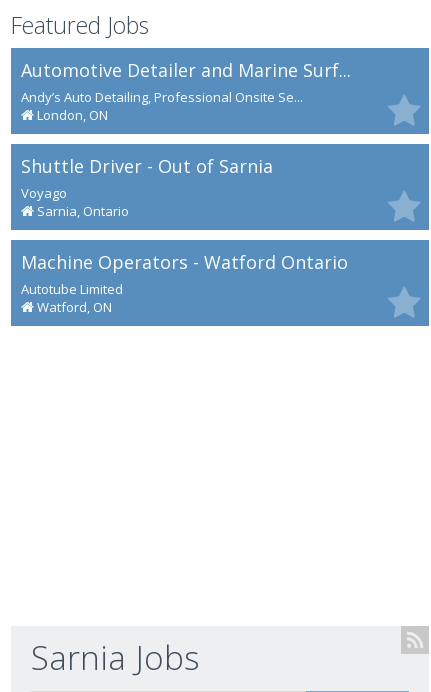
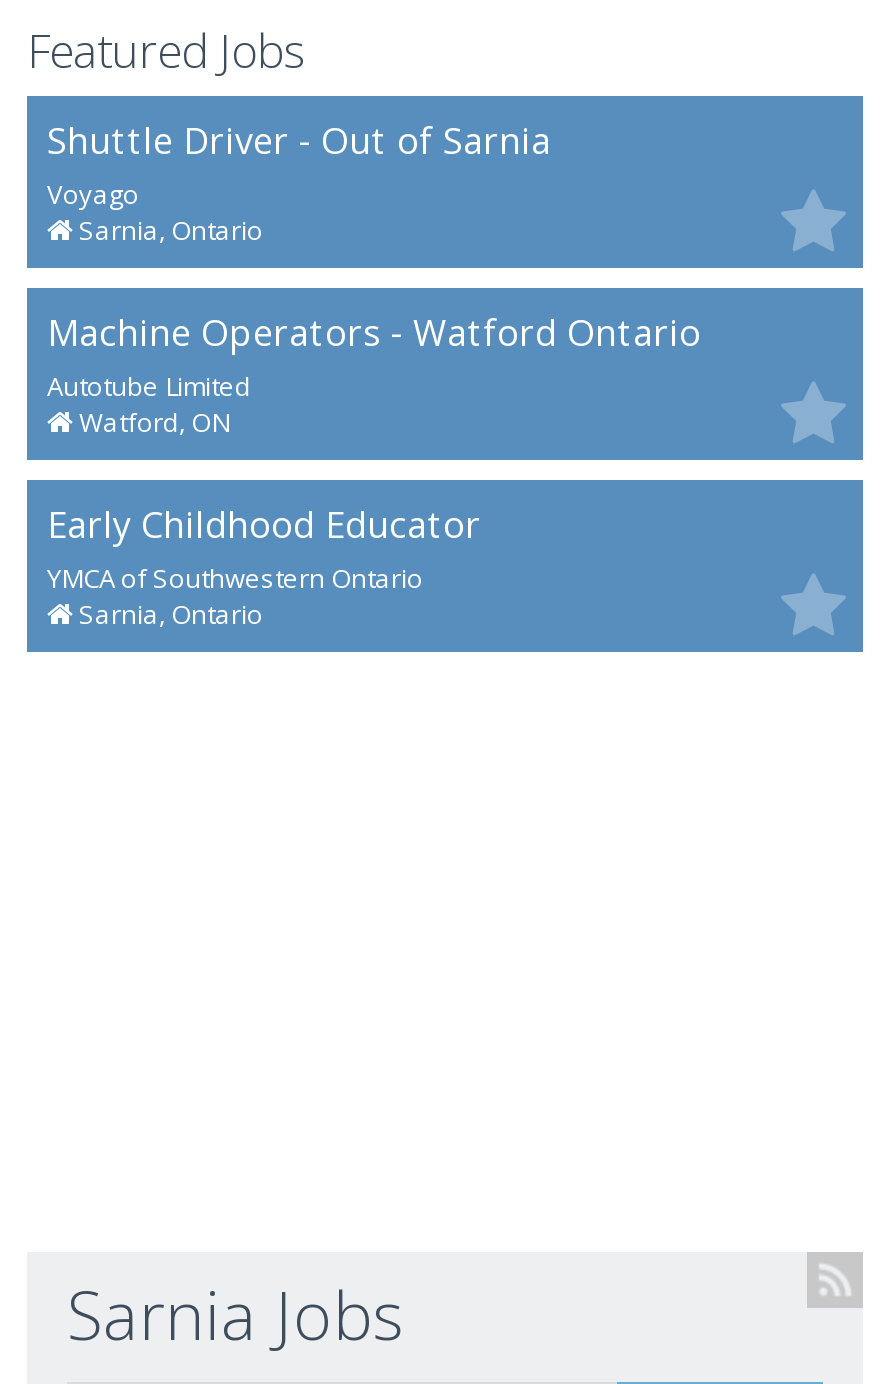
- Automotive Detailer and Marine Surf...
- Andy’s Auto Detailing, Professional Onsite Se...
- London, ON

moved up: Shuttle Driver - Out of Sarnia | Voyago | Sarnia, Ontario | Machine Operators - Watford Ontario | Autotube Limited | Watford, ON

+ Early Childhood Educator
+ YMCA of Southwestern Ontario
+ Sarnia, Ontario
